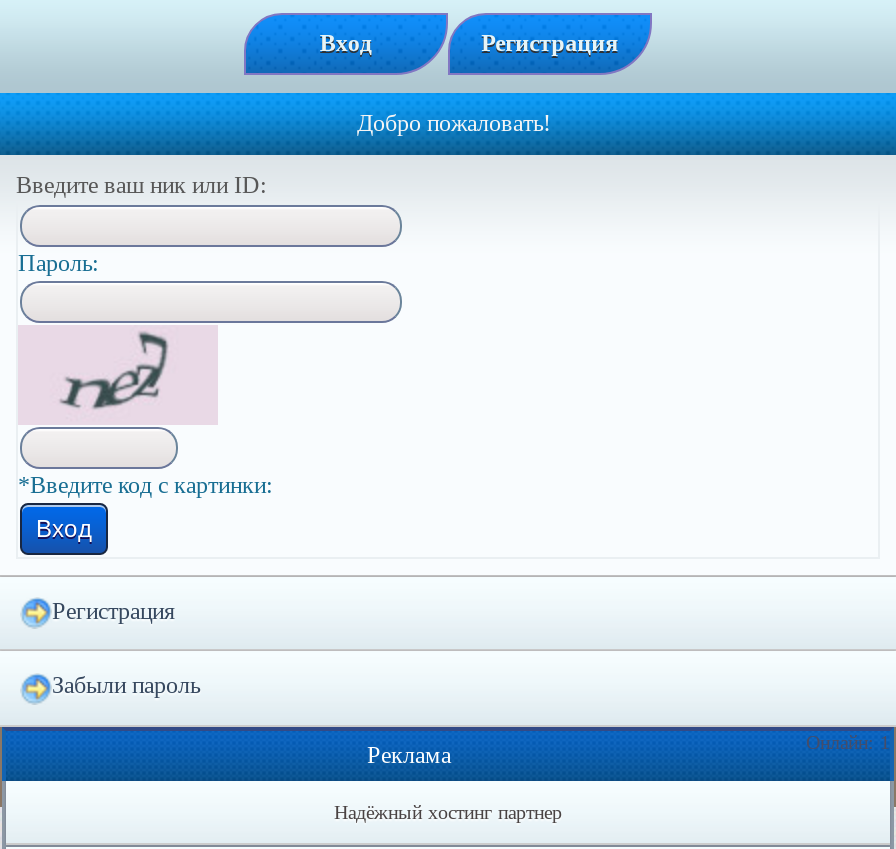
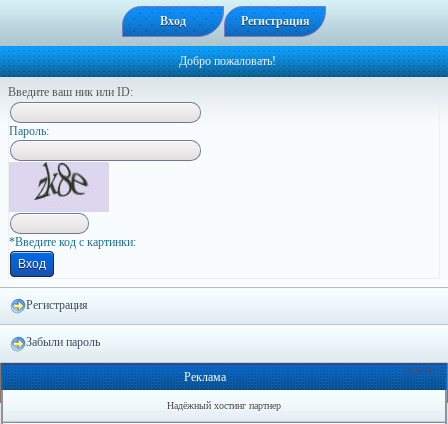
- [image]
+ [image]
